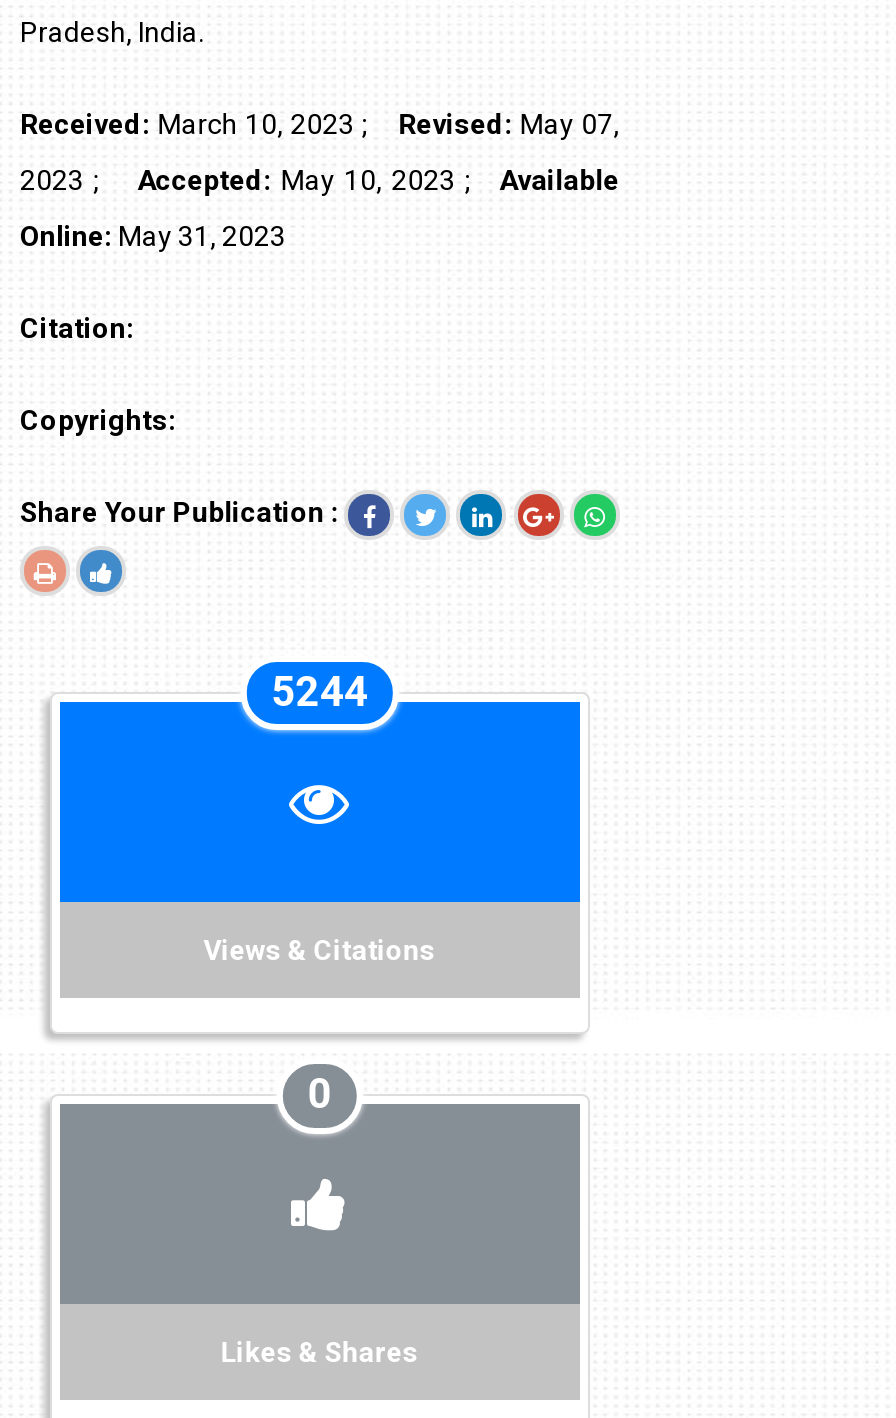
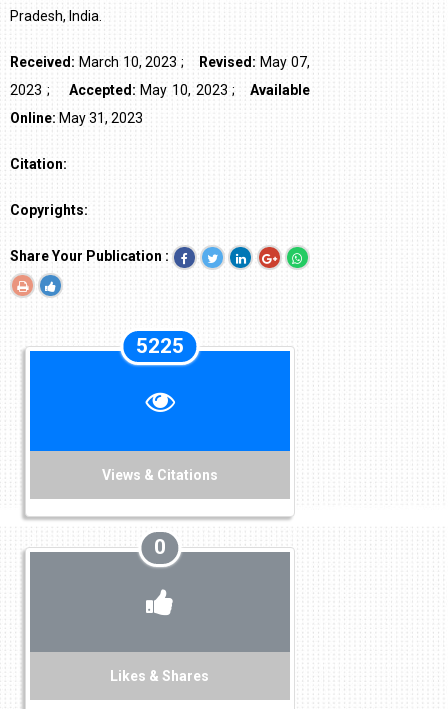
- 5244
+ 5225
